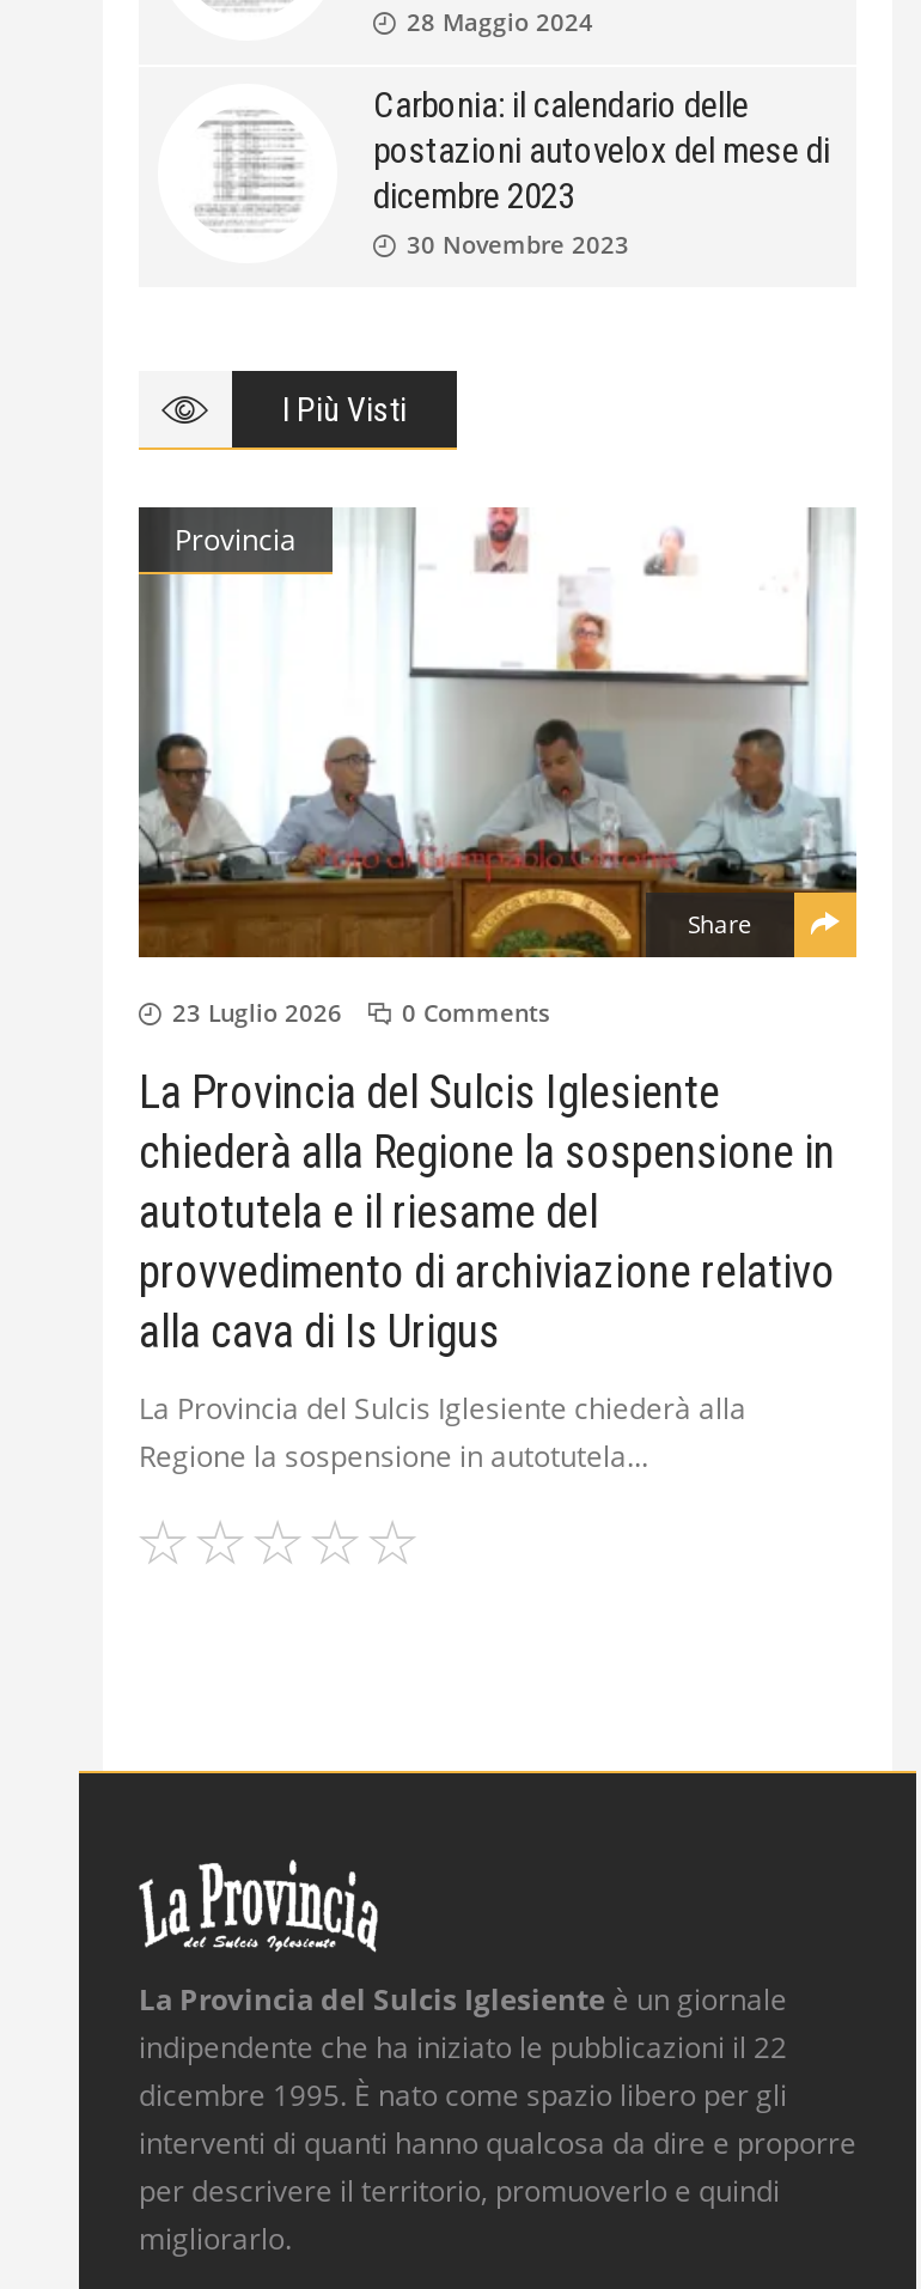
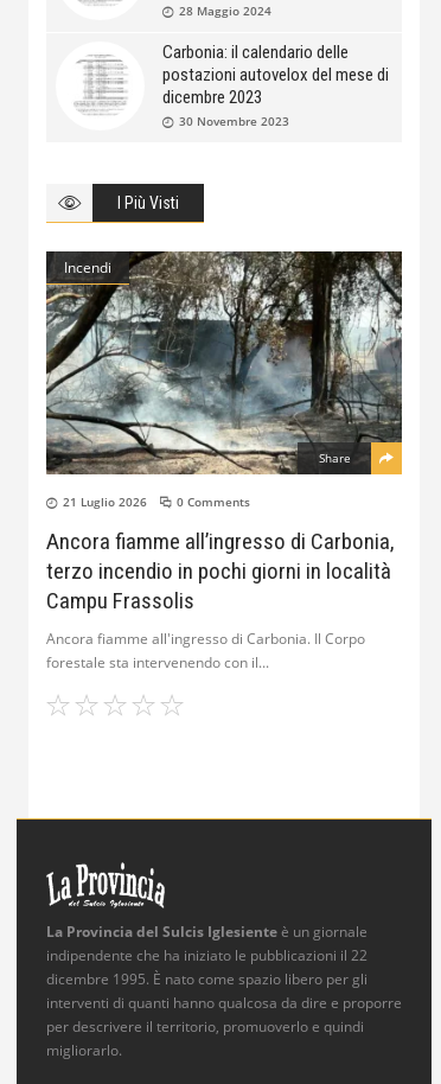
- [image]
- Provincia
+ [image]
+ Incendi

- 23 Luglio 2026 0 Comments
+ 21 Luglio 2026 0 Comments

- La Provincia del Sulcis Iglesiente
- chiederà alla Regione la sospensione in
- autotutela e il riesame del
- provvedimento di archiviazione relativo
- alla cava di Is Urigus
+ Ancora fiamme all’ingresso di Carbonia,
+ terzo incendio in pochi giorni in località
+ Campu Frassolis

- La Provincia del Sulcis Iglesiente chiederà alla
- Regione la sospensione in autotutela
+ Ancora fiamme all'ingresso di Carbonia. Il Corpo
+ forestale sta intervenendo con il
